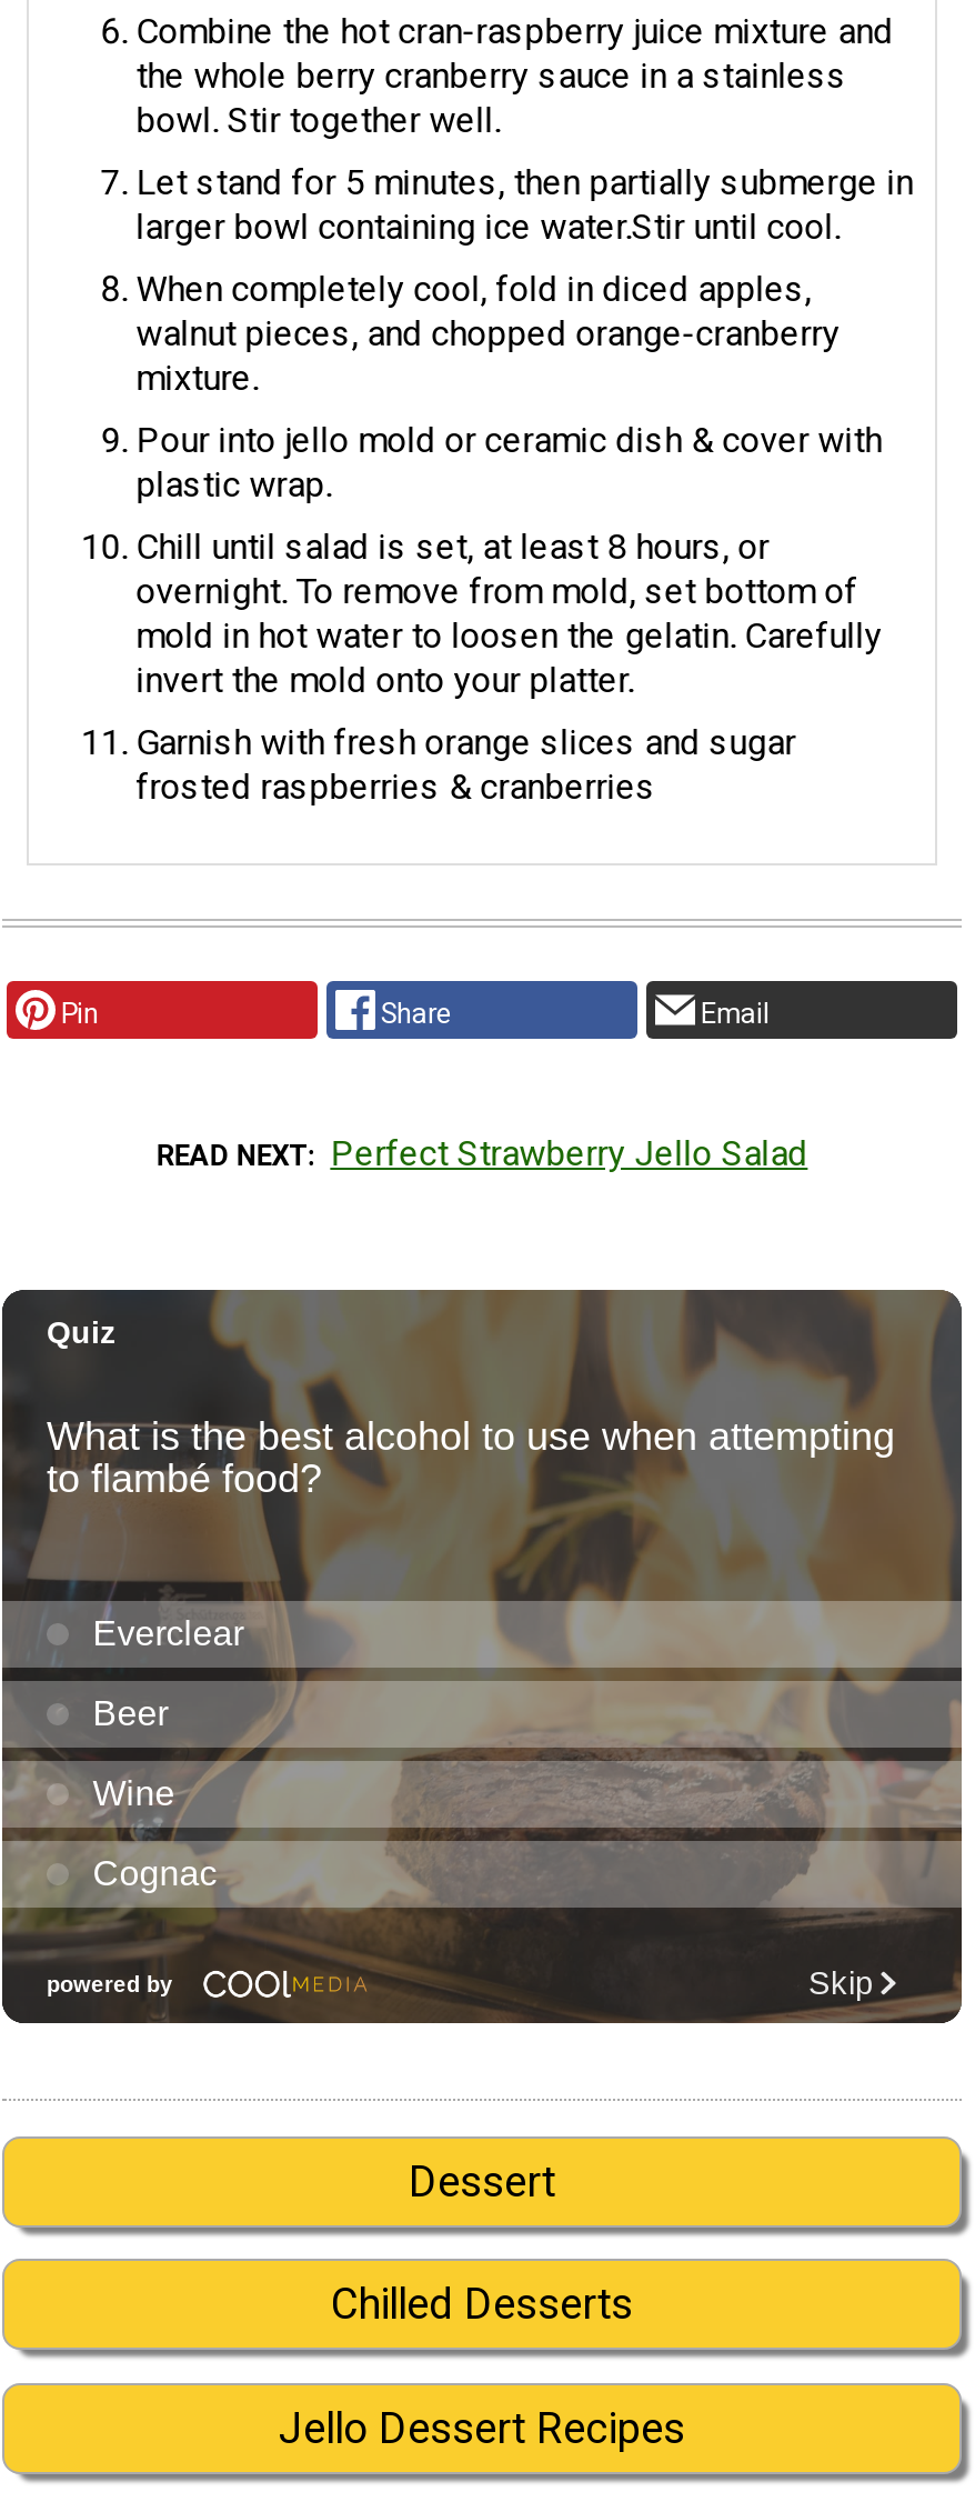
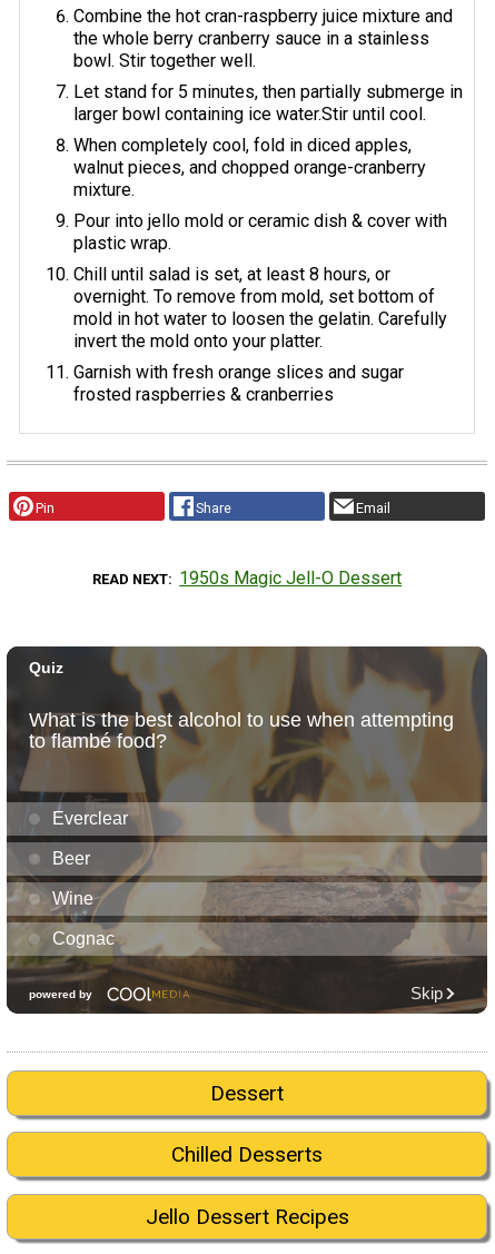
- Perfect Strawberry Jello Salad
+ 1950s Magic Jell-O Dessert
